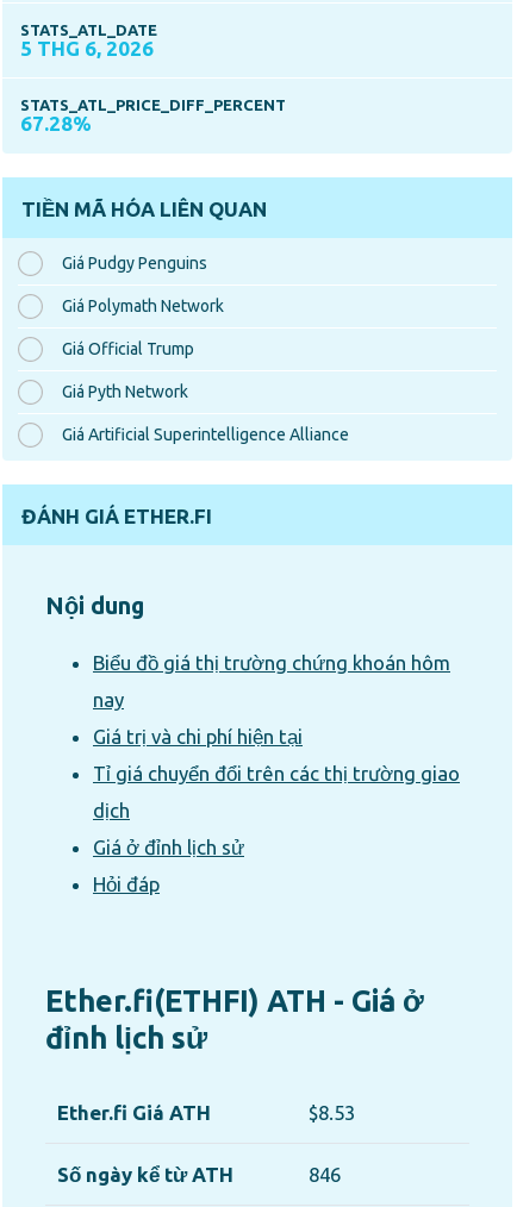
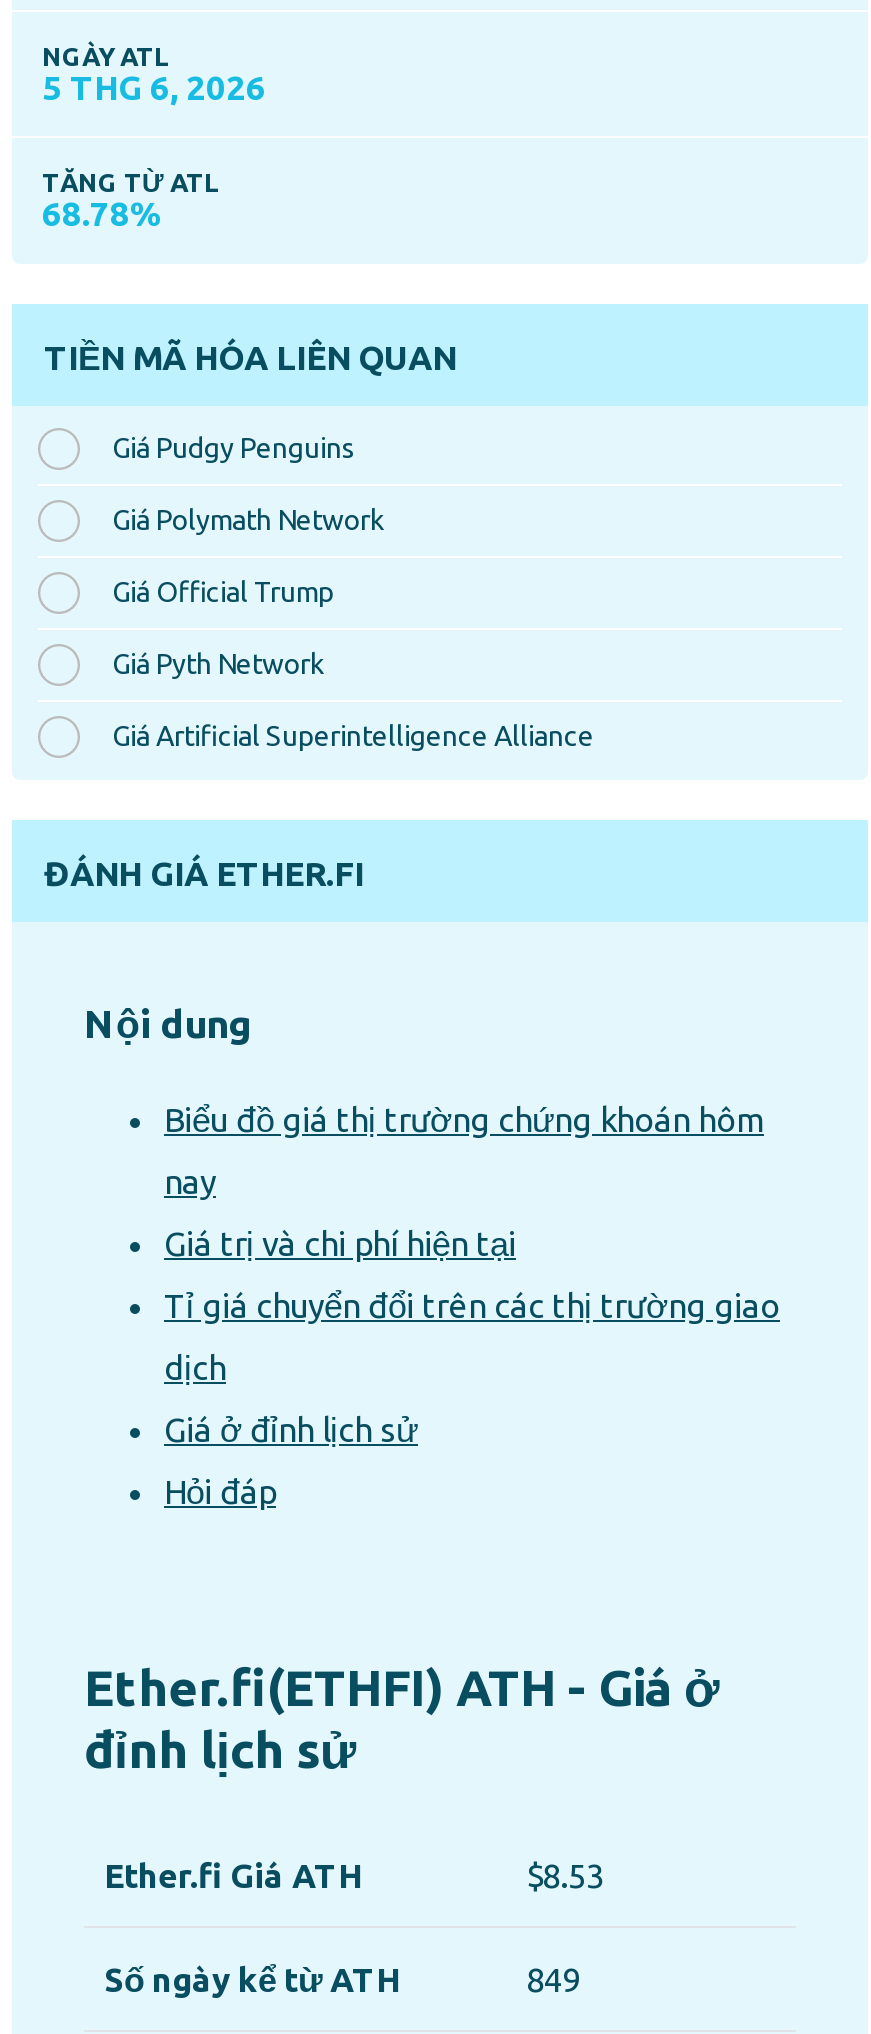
- STATS_ATL_DATE
+ NGÀY ATL

- STATS_ATL_PRICE_DIFF_PERCENT
- 67.28%
+ TĂNG TỪ ATL
+ 68.78%

- 846
+ 849
